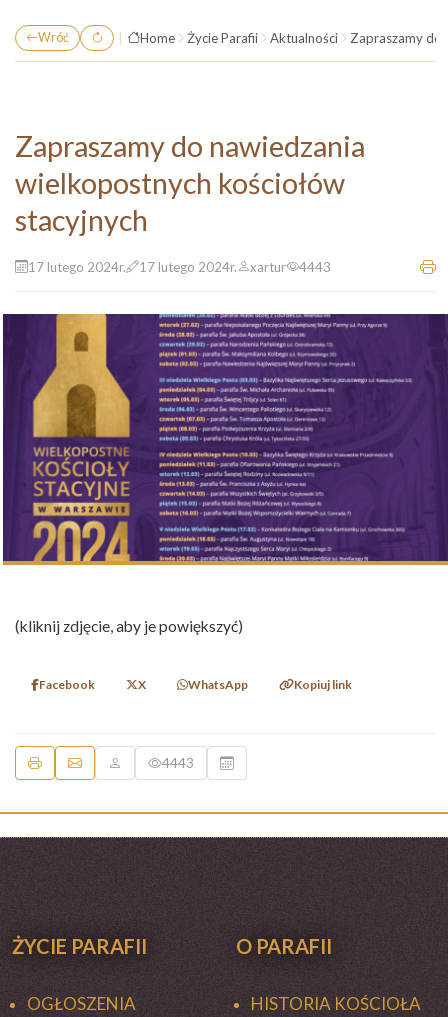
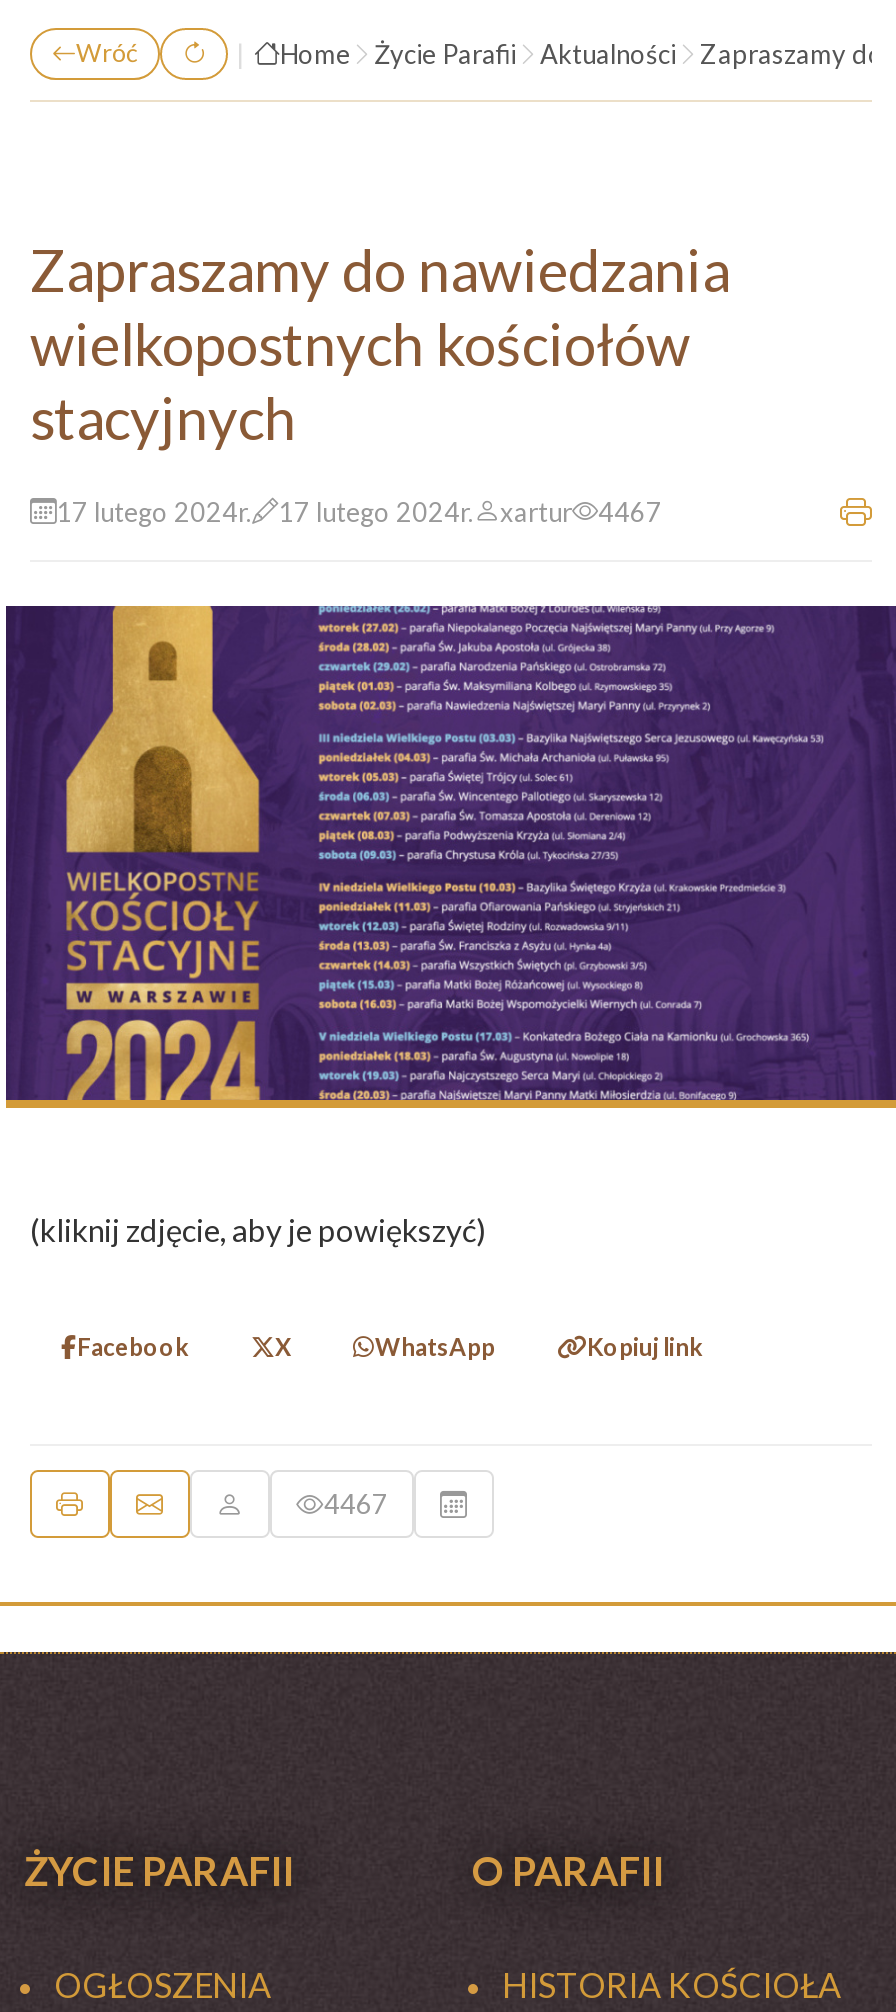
- 17 lutego 2024r. 17 lutego 2024r. xartur 4443
+ 17 lutego 2024r. 17 lutego 2024r. xartur 4467

- 4443
+ 4467
